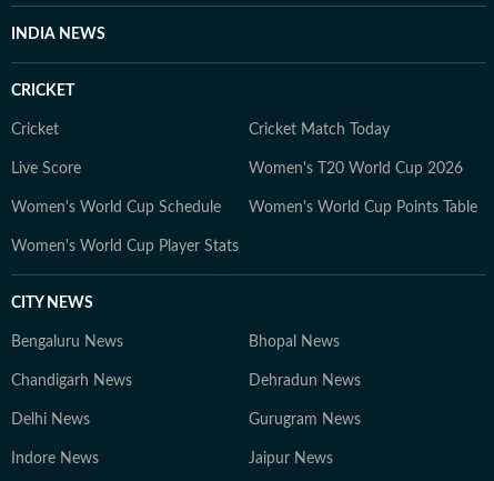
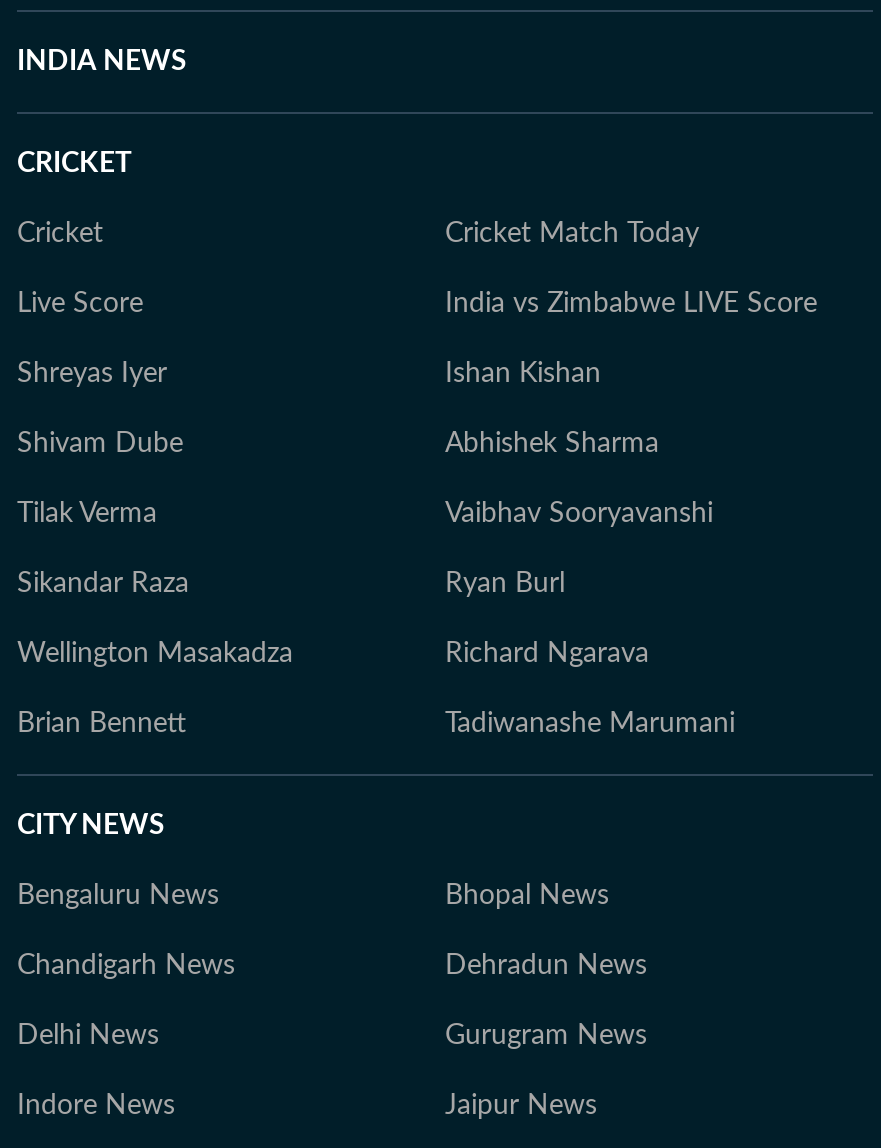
- Women's T20 World Cup 2026
- Women's World Cup Schedule
- Women's World Cup Points Table
- Women's World Cup Player Stats
+ India vs Zimbabwe LIVE Score
+ Shreyas Iyer
+ Ishan Kishan
+ Shivam Dube
+ Abhishek Sharma
+ Tilak Verma
+ Vaibhav Sooryavanshi
+ Sikandar Raza
+ Ryan Burl
+ Wellington Masakadza
+ Richard Ngarava
+ Brian Bennett
+ Tadiwanashe Marumani
